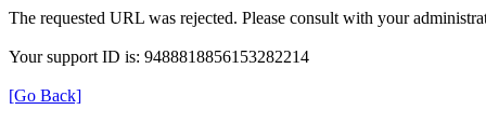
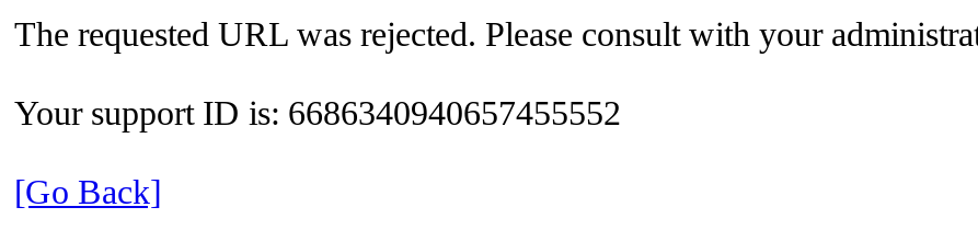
- Your support ID is: 9488818856153282214
+ Your support ID is: 6686340940657455552
